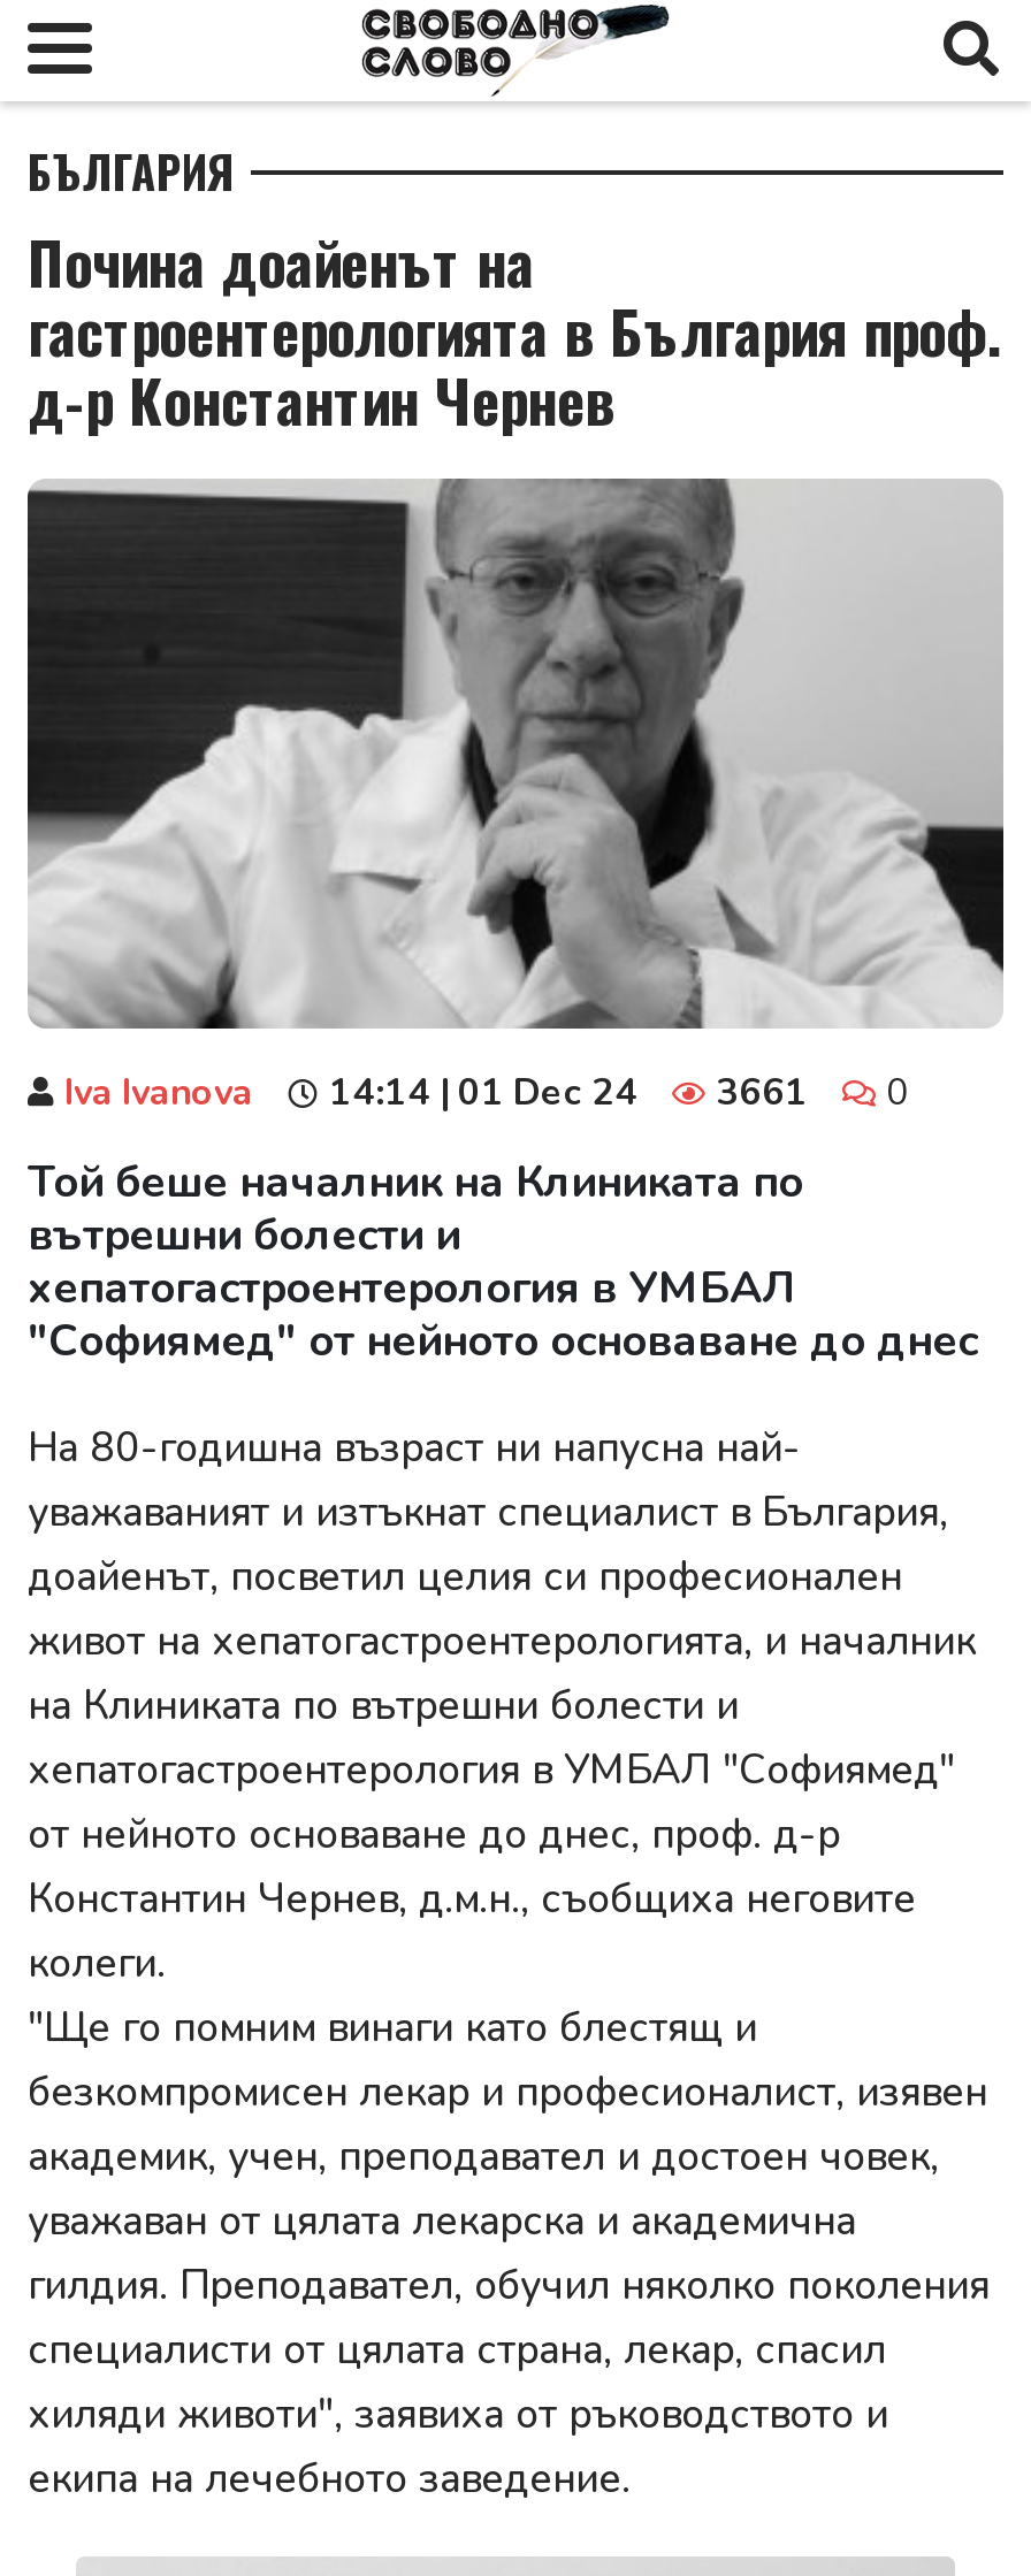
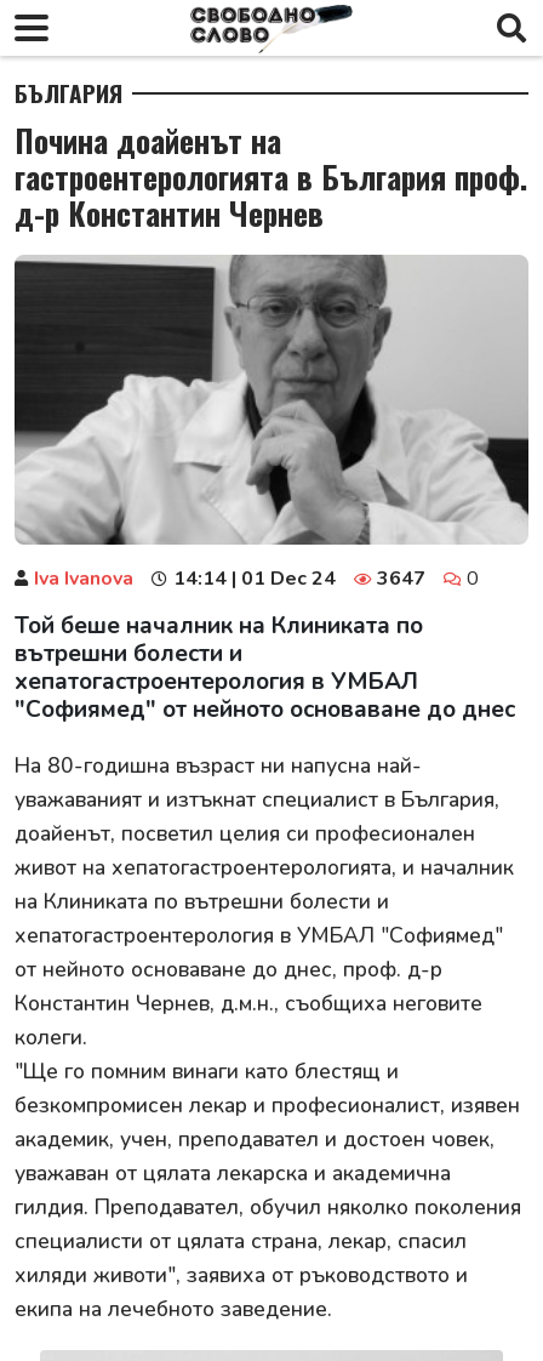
- 3661
+ 3647
